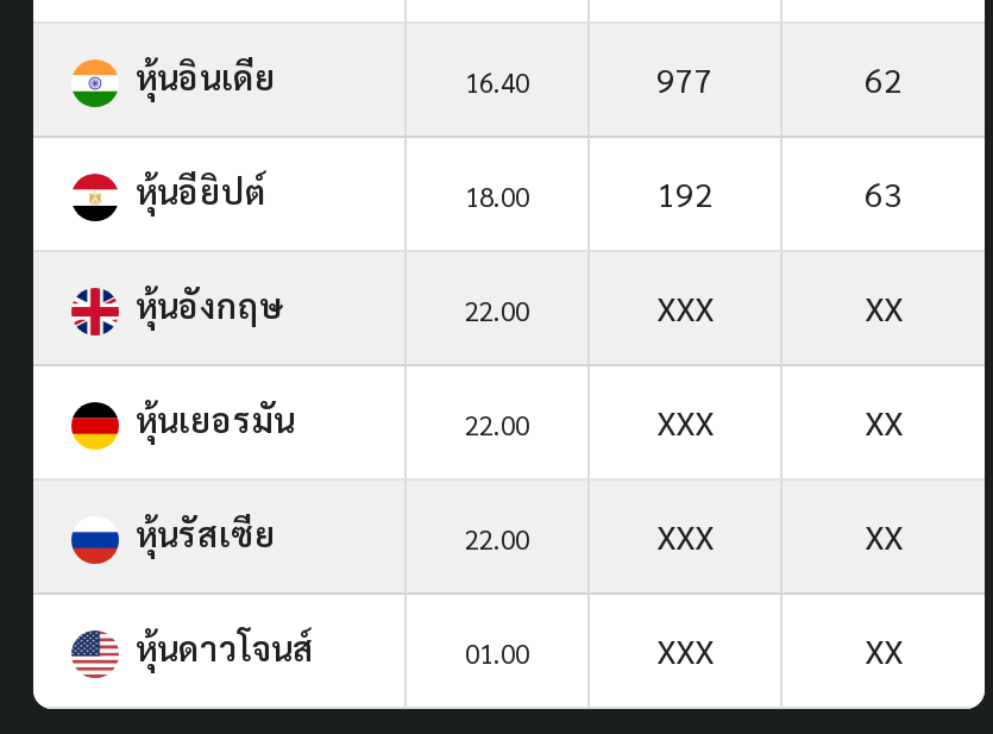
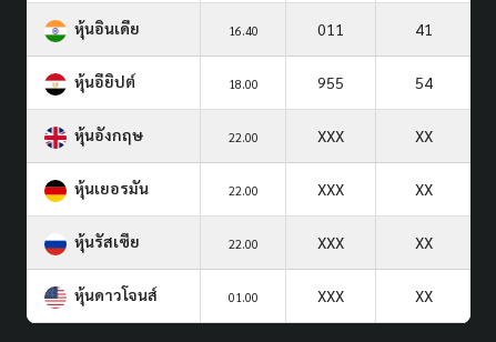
- 977
+ 011

- 62
+ 41

- 192
+ 955

- 63
+ 54
